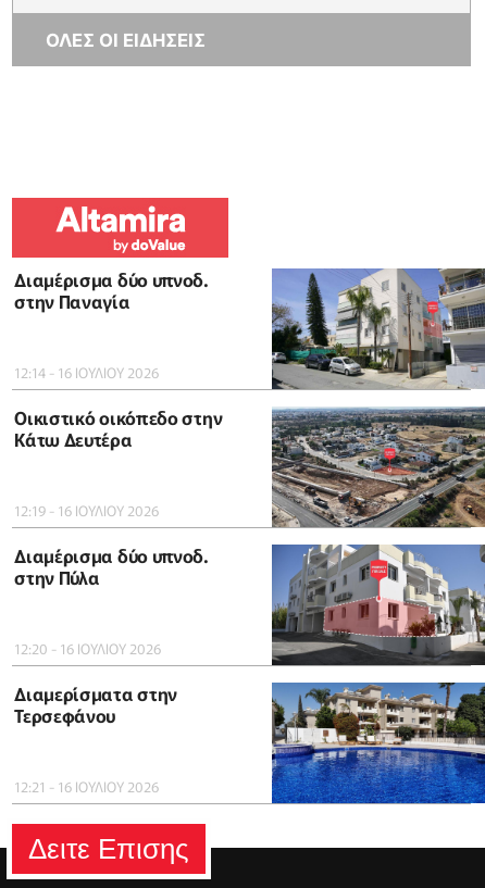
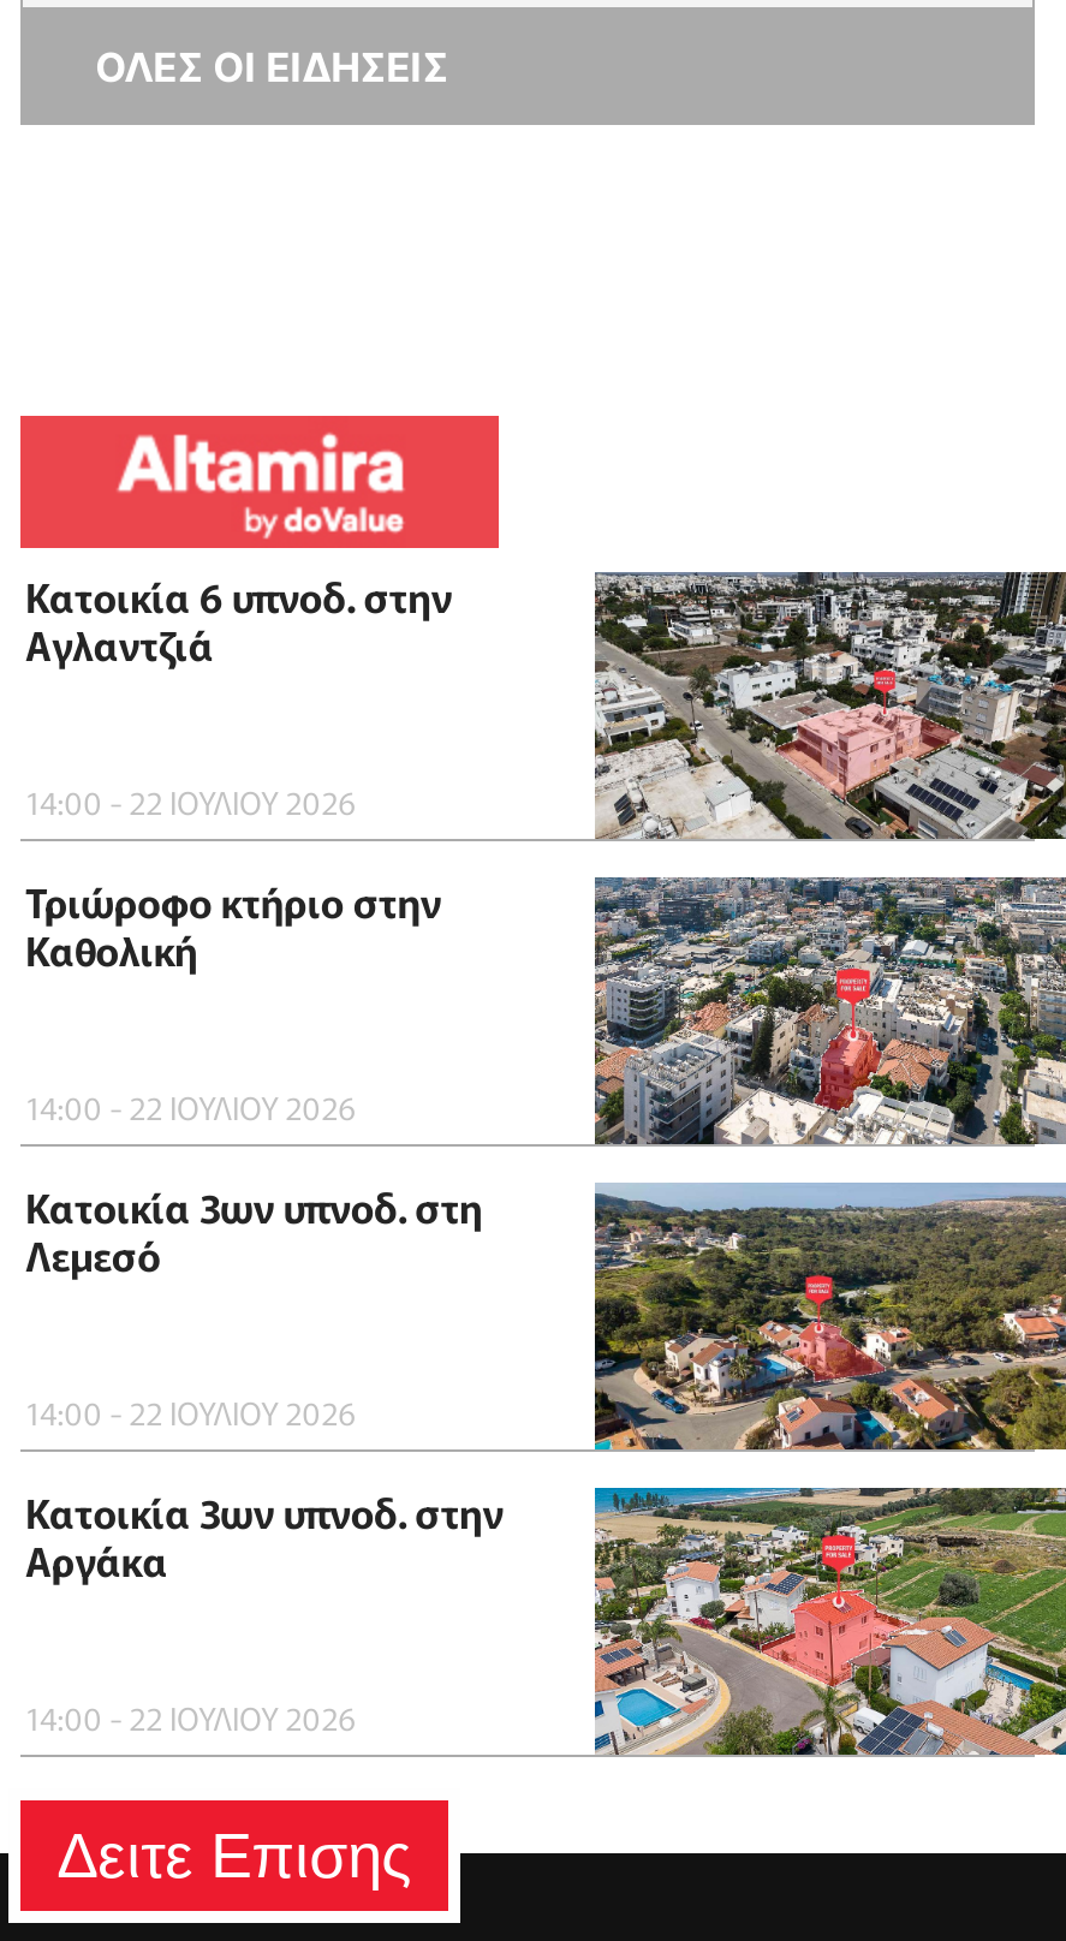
- Διαμέρισμα δύο υπνοδ.
- στην Παναγία
+ Κατοικία 6 υπνοδ. στην
+ Αγλαντζιά

- [image]
+ [image]

- 12:14 - 16 ΙΟΥΛΙΟΥ 2026
+ 14:00 - 22 ΙΟΥΛΙΟΥ 2026

- Οικιστικό οικόπεδο στην
- Κάτω Δευτέρα
+ Τριώροφο κτήριο στην
+ Καθολική

- [image]
+ [image]

- 12:19 - 16 ΙΟΥΛΙΟΥ 2026
+ 14:00 - 22 ΙΟΥΛΙΟΥ 2026

- Διαμέρισμα δύο υπνοδ.
- στην Πύλα
+ Κατοικία 3ων υπνοδ. στη
+ Λεμεσό

- [image]
+ [image]

- 12:20 - 16 ΙΟΥΛΙΟΥ 2026
+ 14:00 - 22 ΙΟΥΛΙΟΥ 2026

- Διαμερίσματα στην
- Τερσεφάνου
+ Κατοικία 3ων υπνοδ. στην
+ Αργάκα

- [image]
+ [image]

- 12:21 - 16 ΙΟΥΛΙΟΥ 2026
+ 14:00 - 22 ΙΟΥΛΙΟΥ 2026
